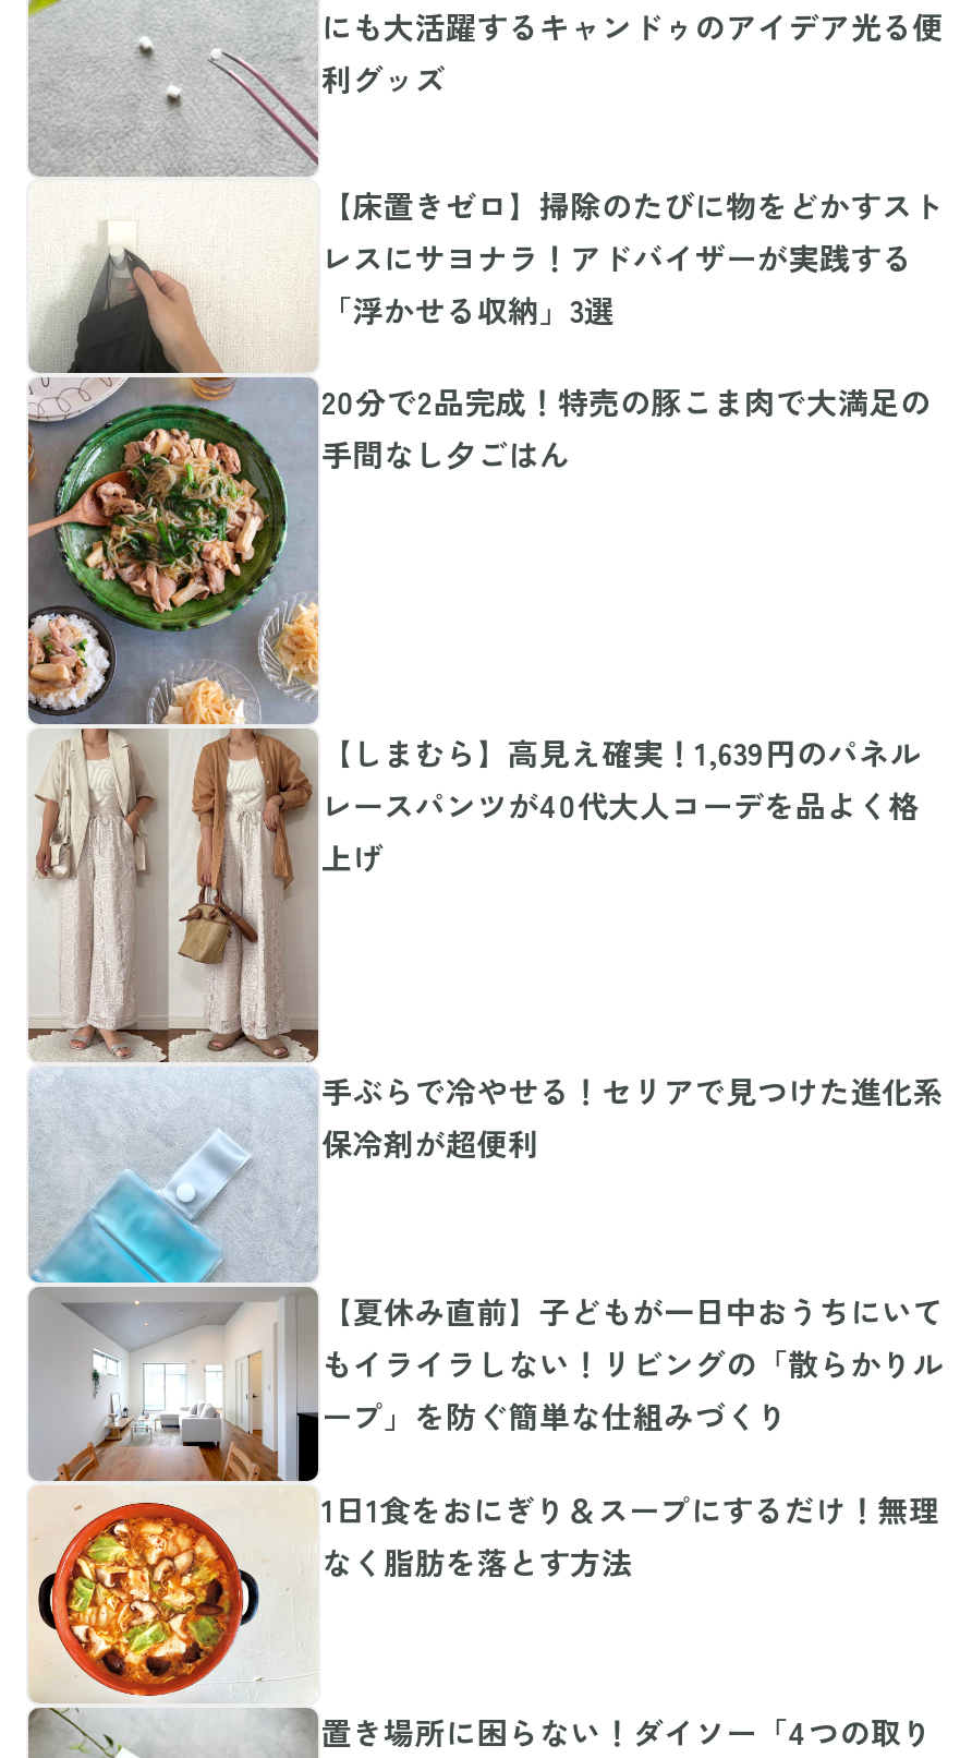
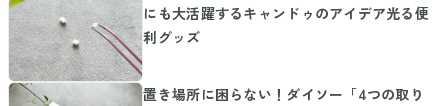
- [image]
- 【床置きゼロ】掃除のたびに物をどかすスト
- レスにサヨナラ！アドバイザーが実践する
- 「浮かせる収納」3選
- 20分で2品完成！特売の豚こま肉で大満足の
- 手間なし夕ごはん

- 【しまむら】高見え確実！1,639円のパネル
- レースパンツが40代大人コーデを品よく格
- 上げ

- 手ぶらで冷やせる！セリアで見つけた進化系
- 保冷剤が超便利

- 【夏休み直前】子どもが一日中おうちにいて
- もイライラしない！リビングの「散らかりル
- ープ」を防ぐ簡単な仕組みづくり
- 1日1食をおにぎり＆スープにするだけ！無理
- なく脂肪を落とす方法
